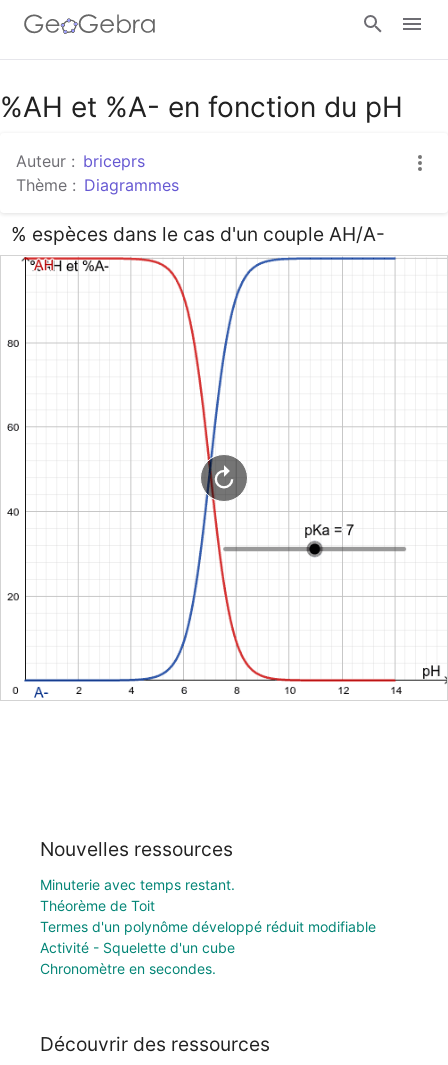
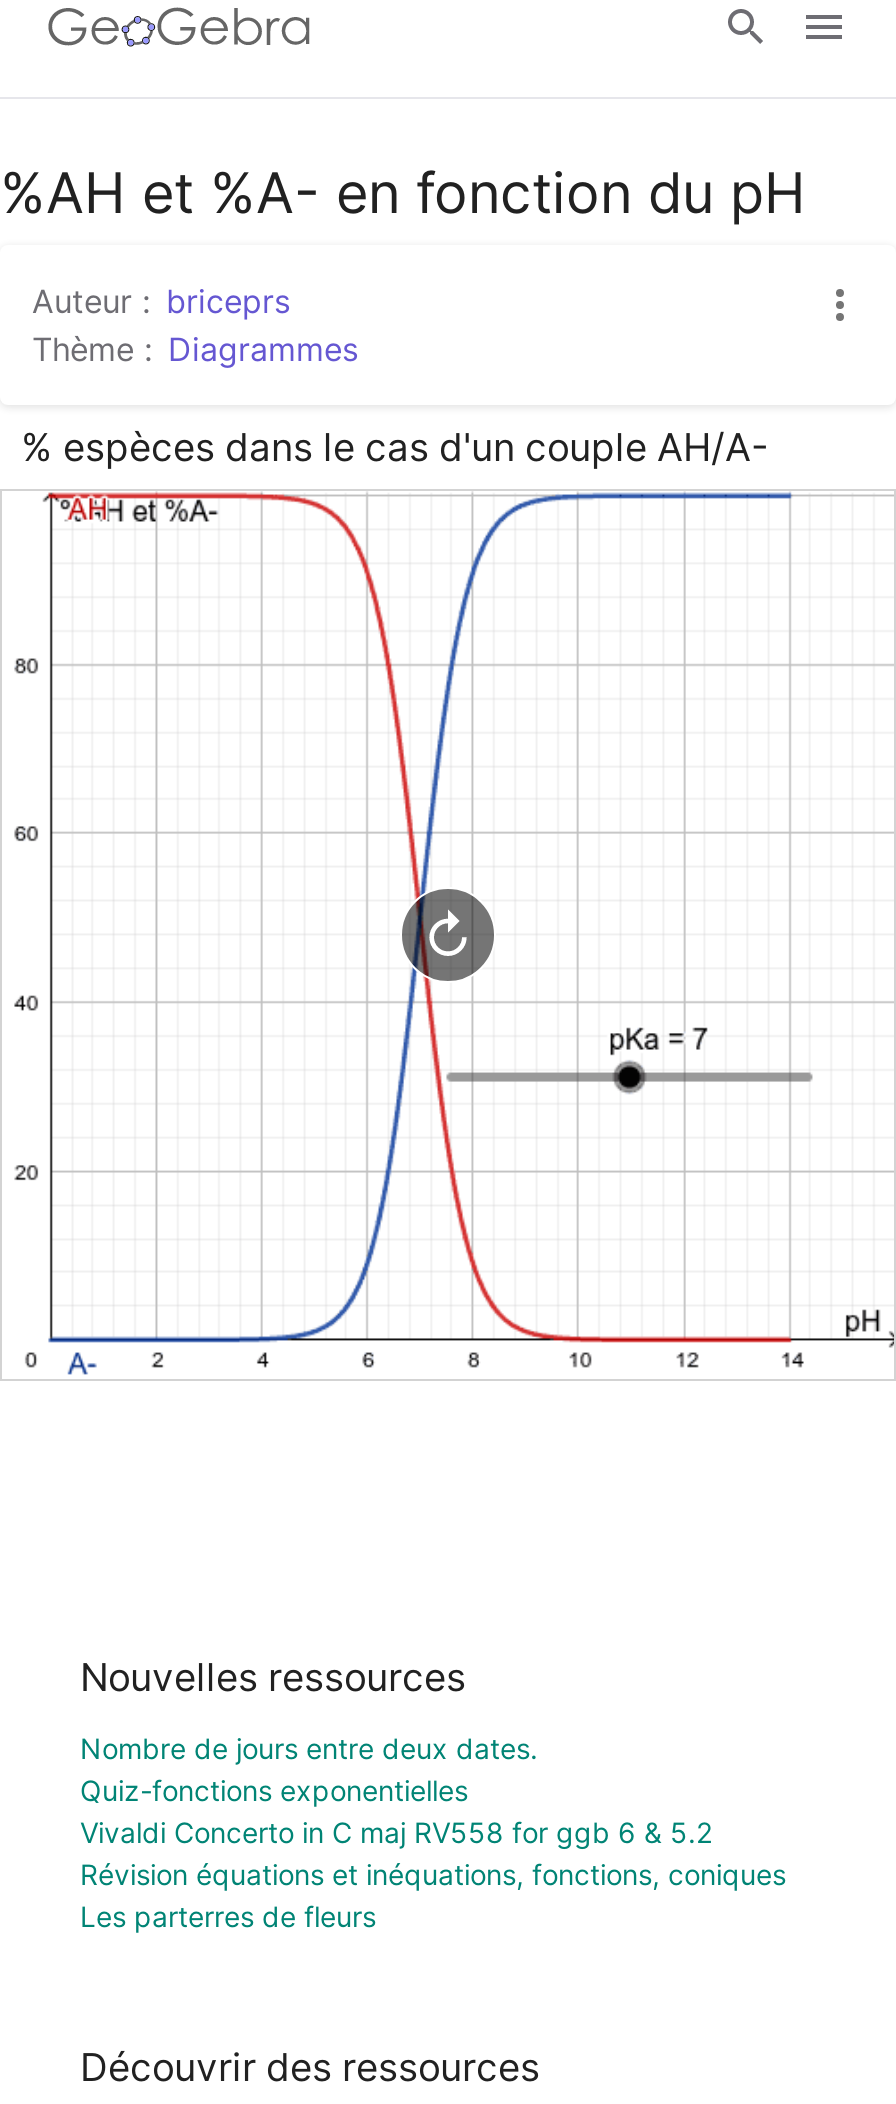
- Minuterie avec temps restant.
- Théorème de Toit
- Termes d'un polynôme développé réduit modifiable
- Activité - Squelette d'un cube
- Chronomètre en secondes.
+ Nombre de jours entre deux dates.
+ Quiz-fonctions exponentielles
+ Vivaldi Concerto in C maj RV558 for ggb 6 & 5.2
+ Révision équations et inéquations, fonctions, coniques
+ Les parterres de fleurs
